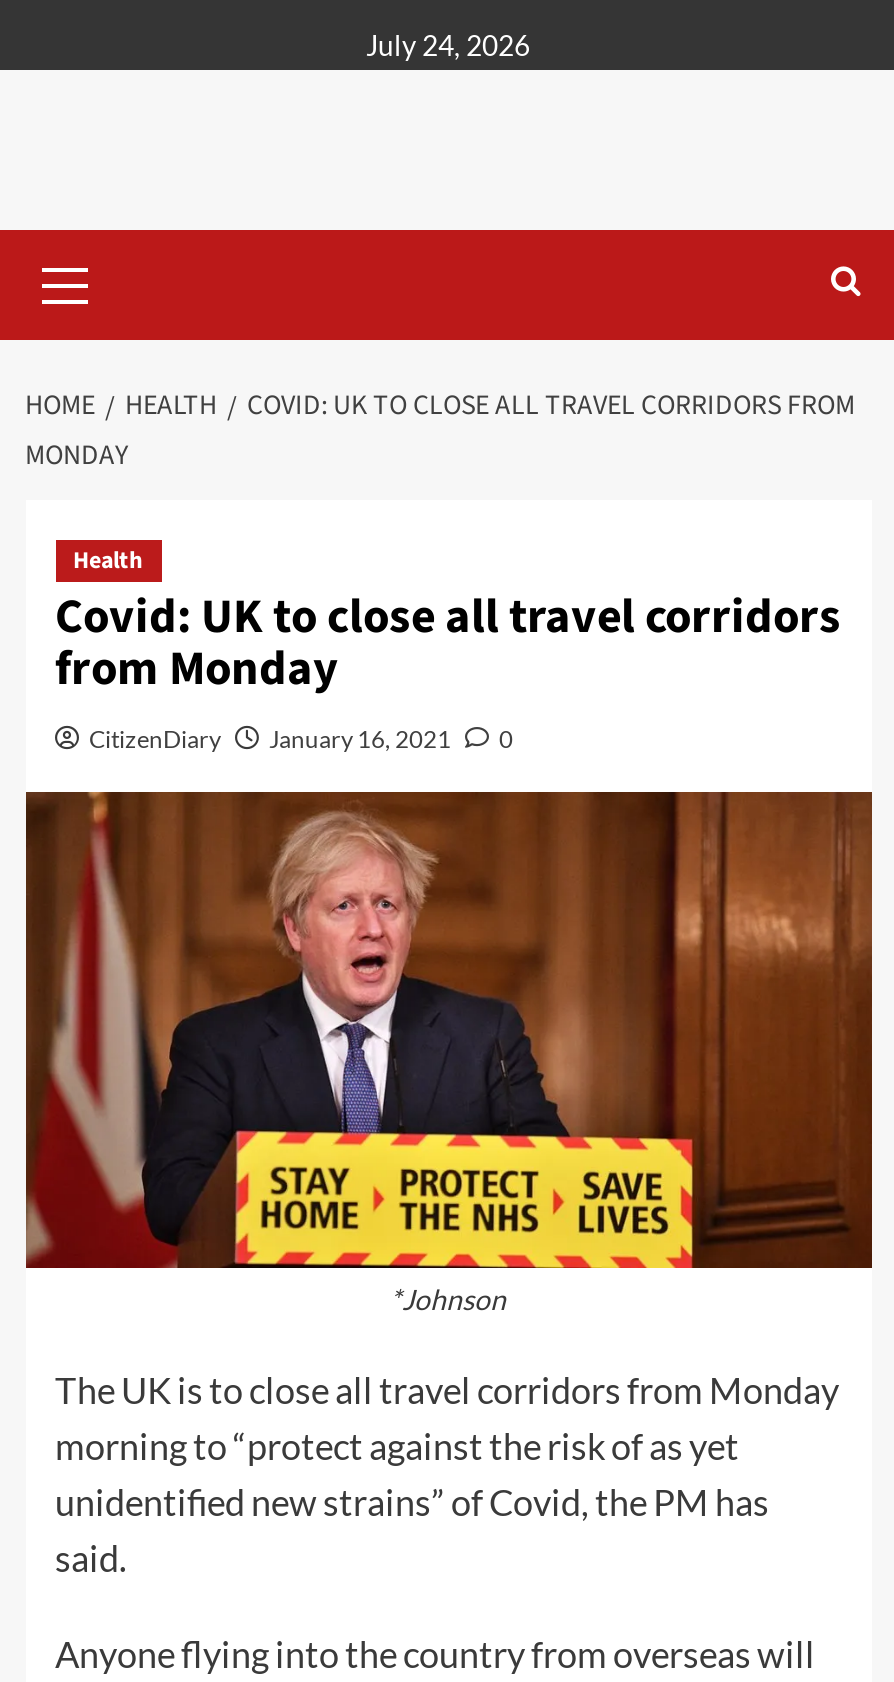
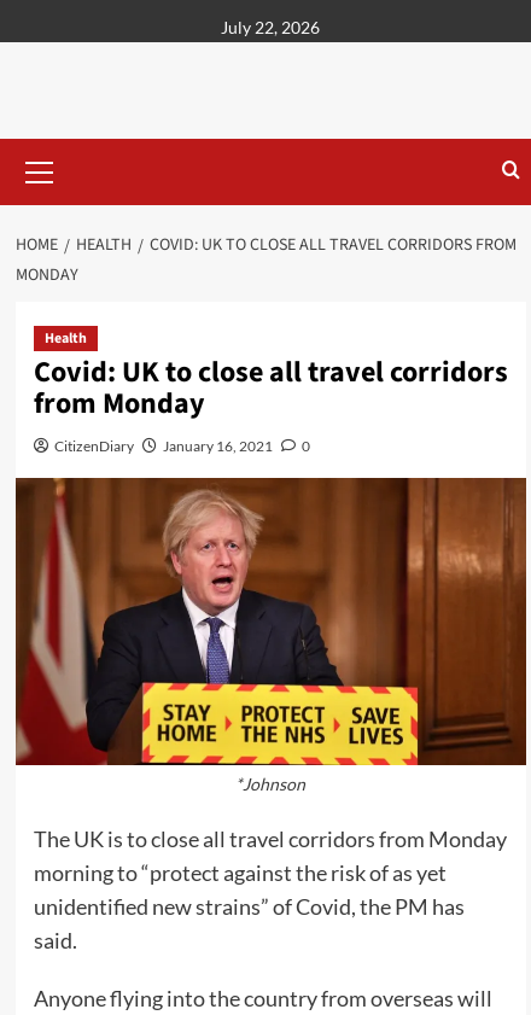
- July 24, 2026
+ July 22, 2026
